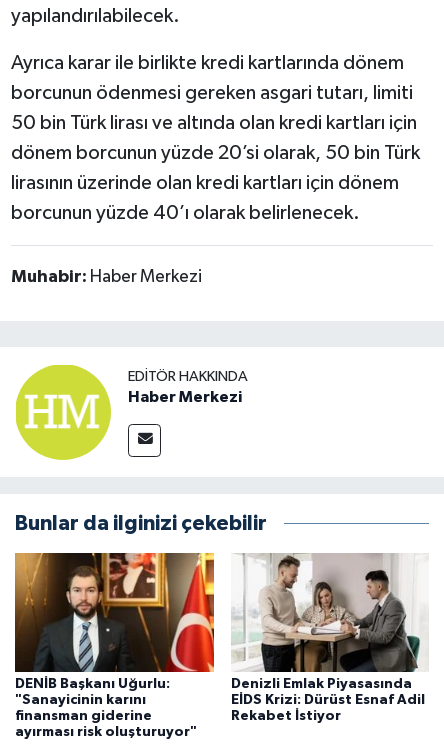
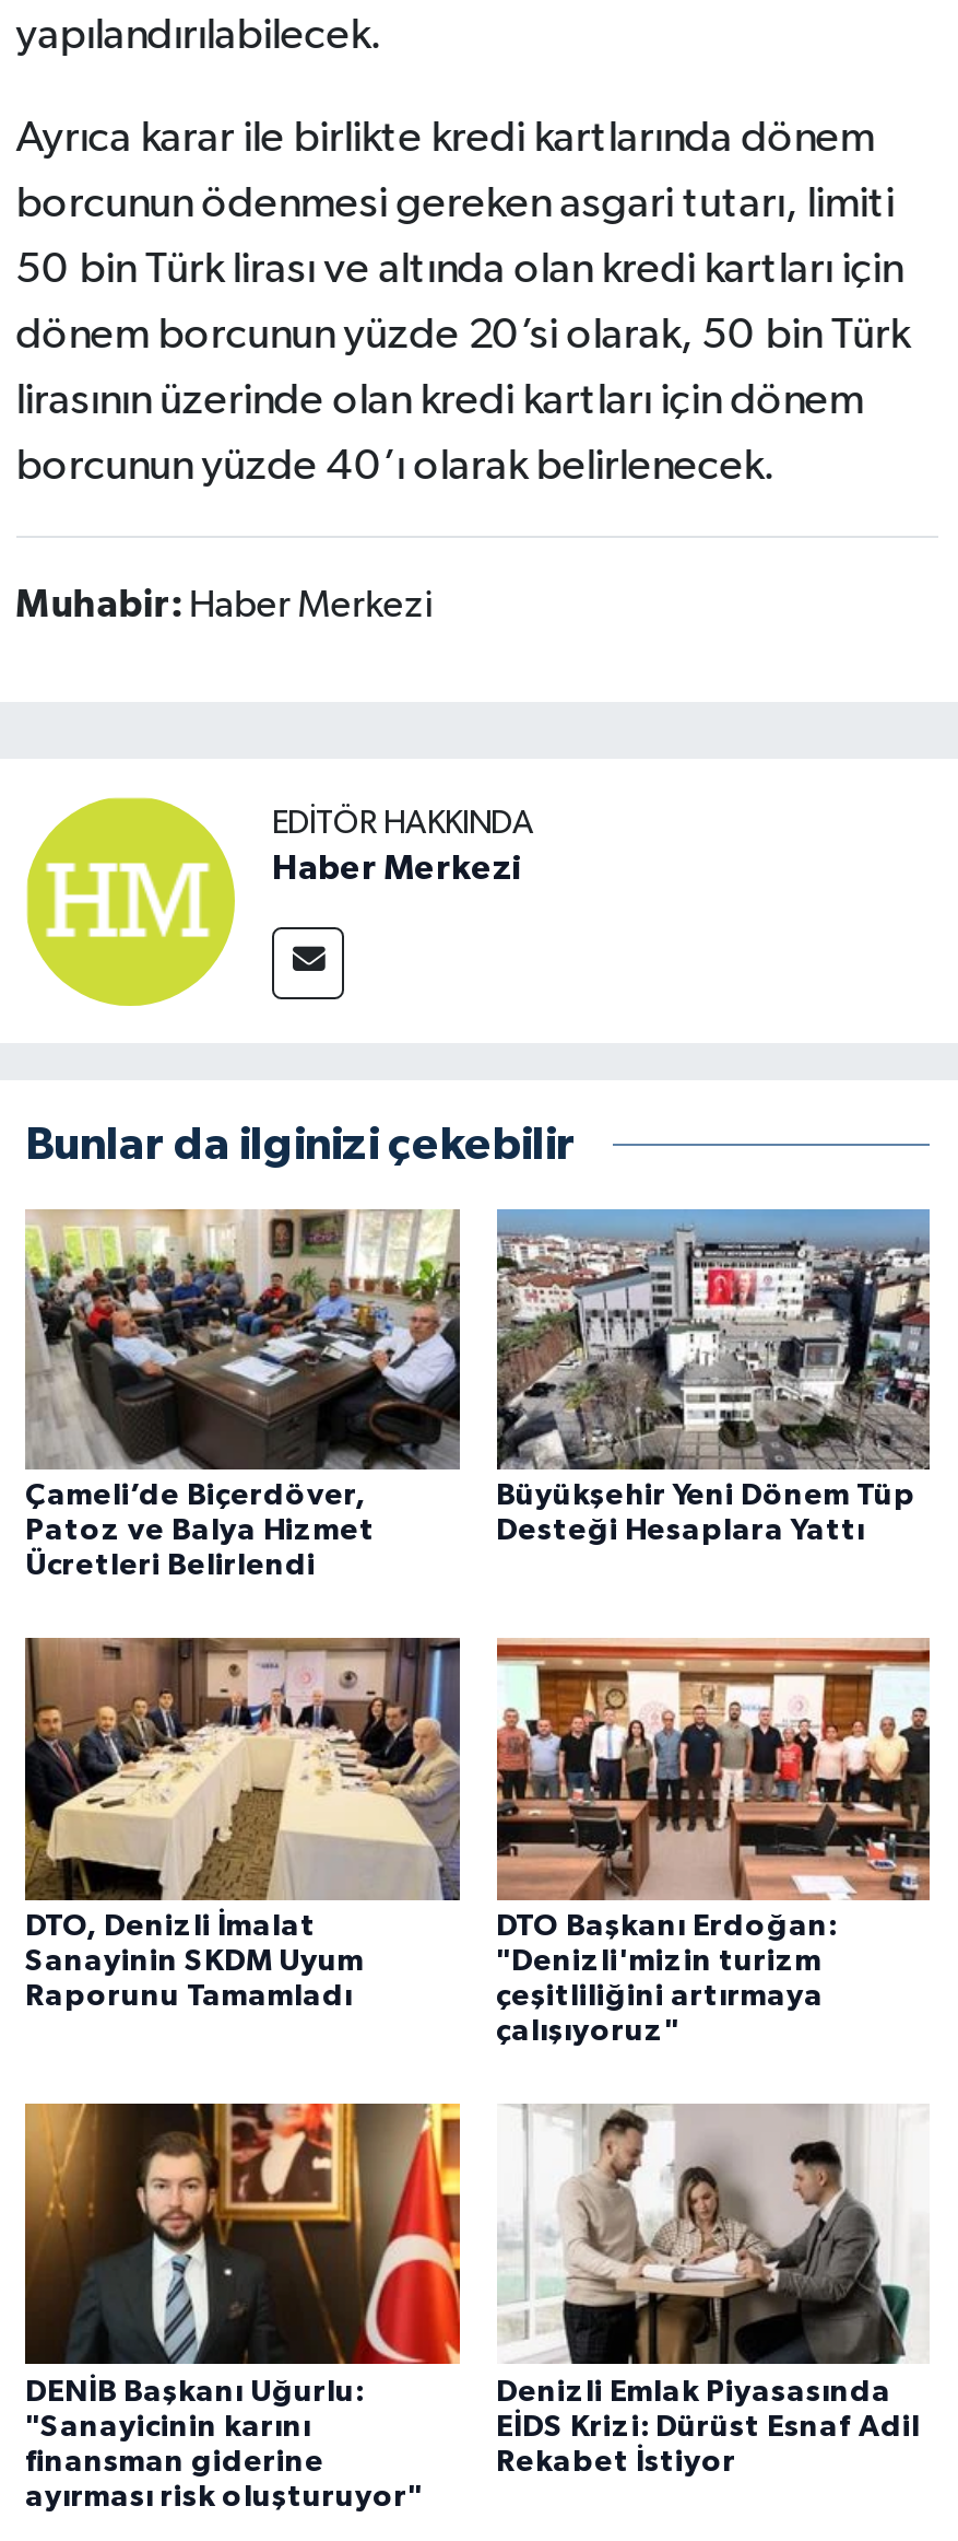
+ [image]
+ DTO, Denizli İmalat
+ Sanayinin SKDM Uyum
+ Raporunu Tamamladı

+ [image]
+ Çameli’de Biçerdöver,
+ Patoz ve Balya Hizmet
+ Ücretleri Belirlendi

+ [image]
+ Büyükşehir Yeni Dönem Tüp
+ Desteği Hesaplara Yattı

+ [image]
+ DTO Başkanı Erdoğan:
+ "Denizli'mizin turizm
+ çeşitliliğini artırmaya
+ çalışıyoruz"
